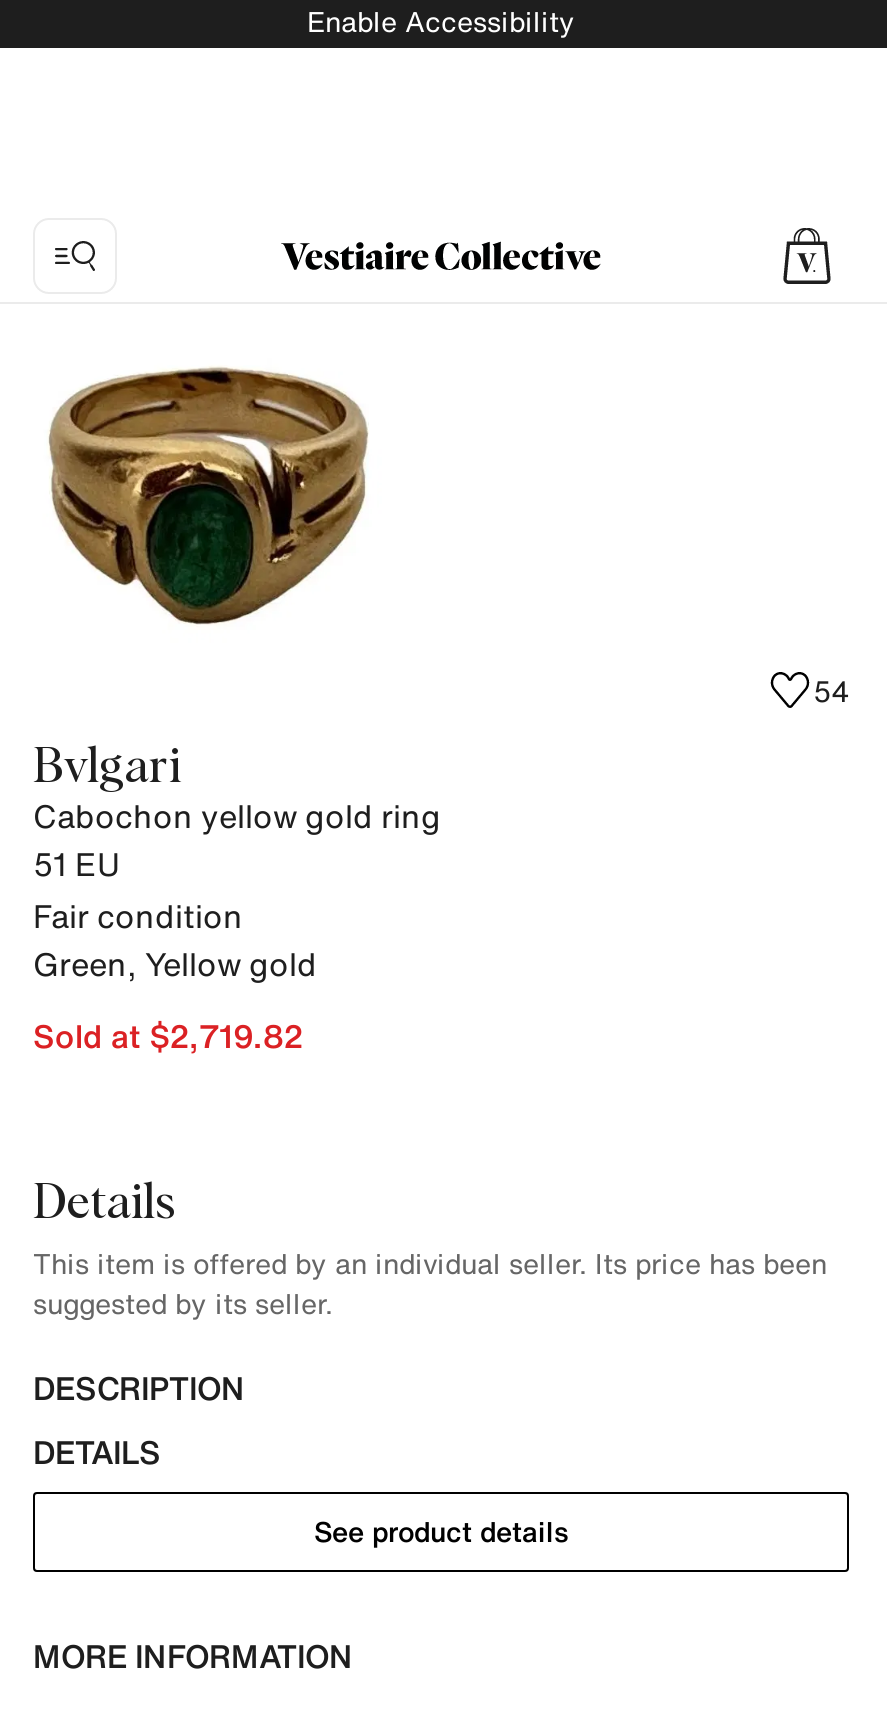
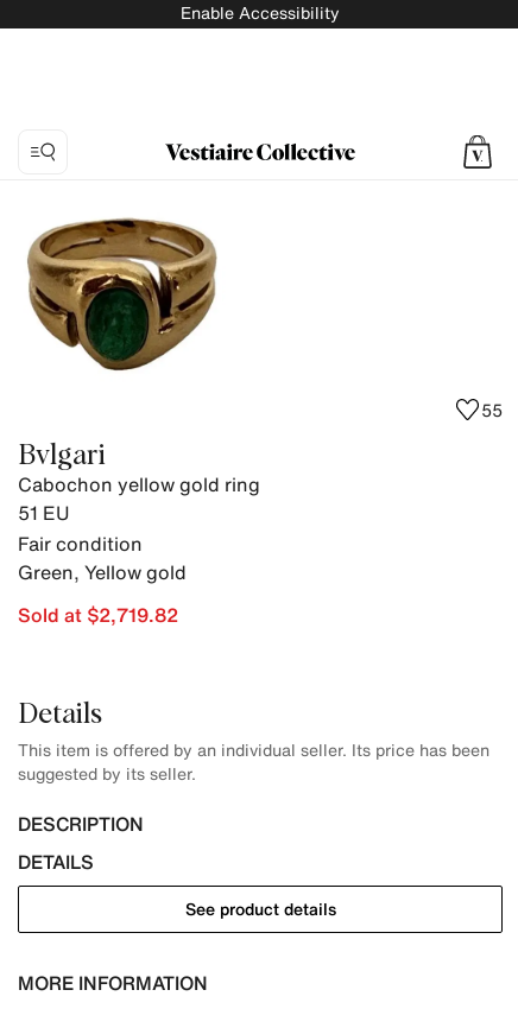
- 54
+ 55
